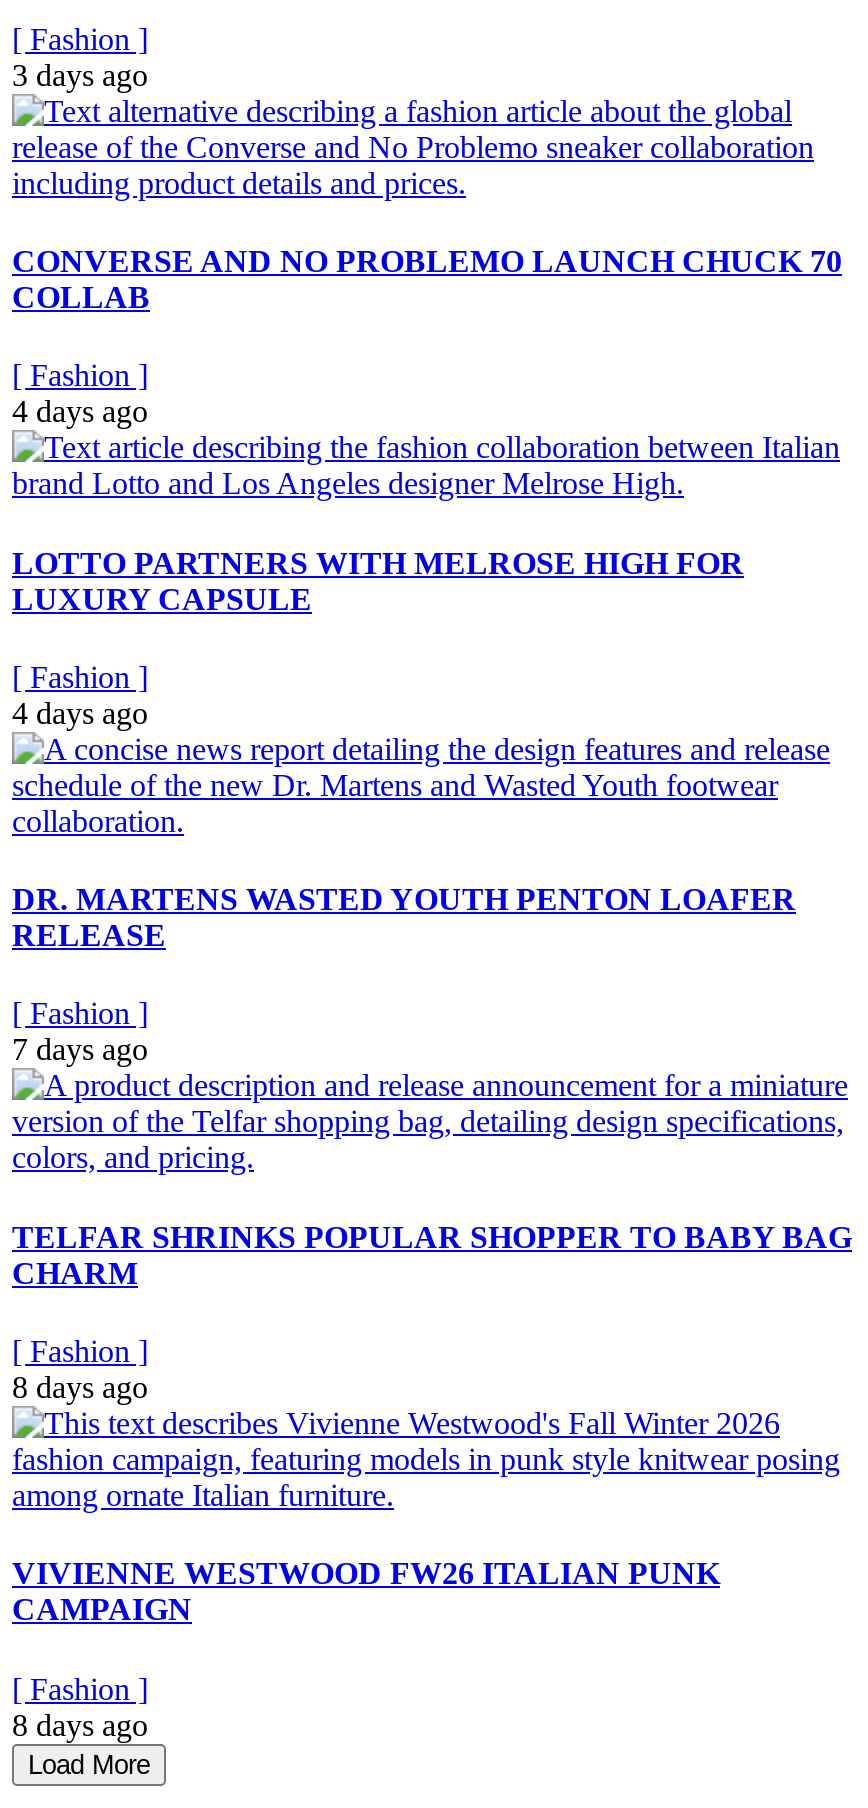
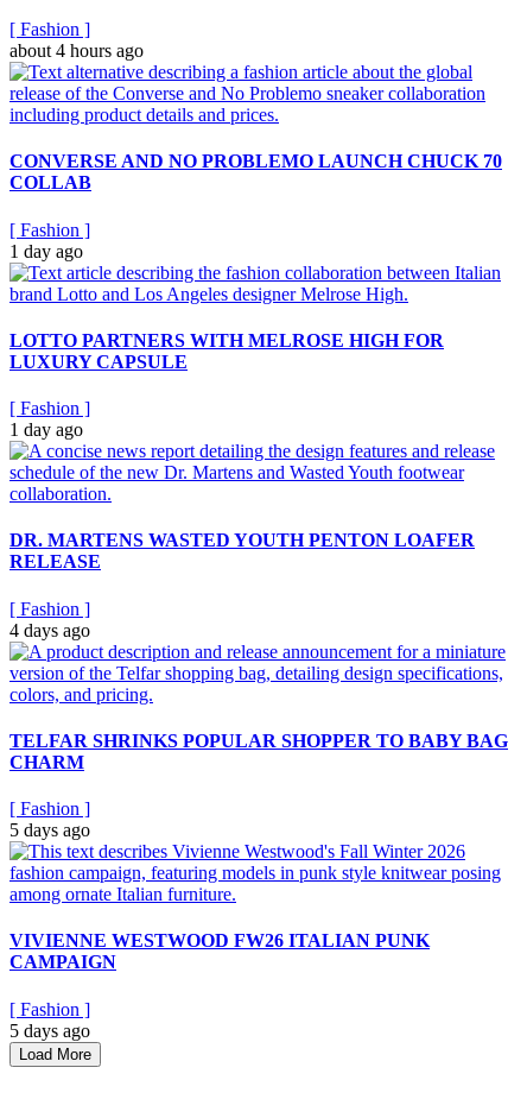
- 3 days ago
+ about 4 hours ago

- 4 days ago
+ 1 day ago

- 4 days ago
+ 1 day ago

- 7 days ago
+ 4 days ago

- 8 days ago
+ 5 days ago

- 8 days ago
+ 5 days ago
